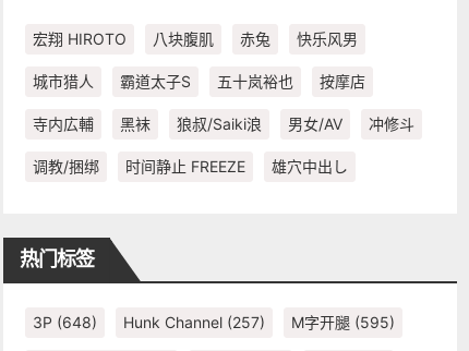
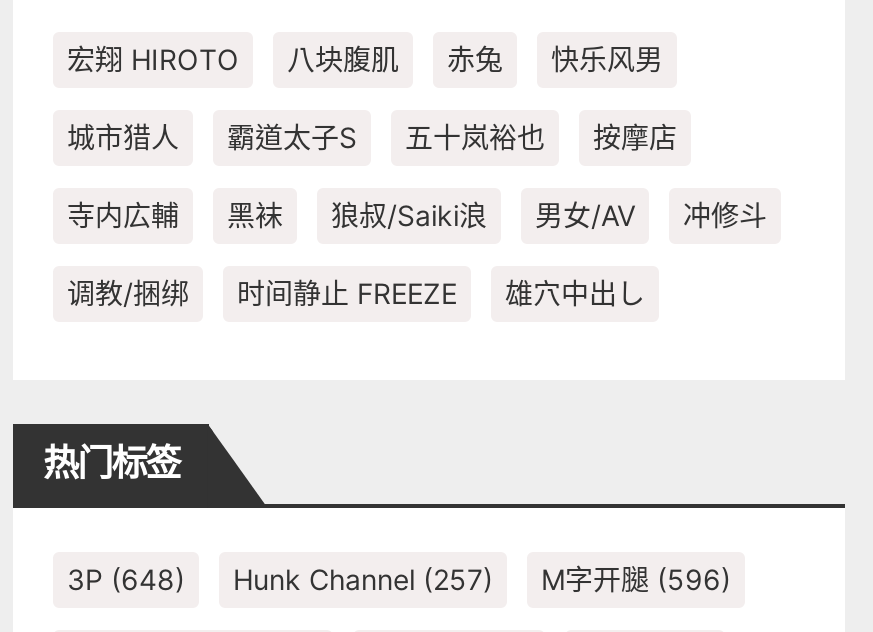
- 3P (648) Hunk Channel (257) M字开腿(595)
+ 3P (648) Hunk Channel (257) M字开腿(596)
